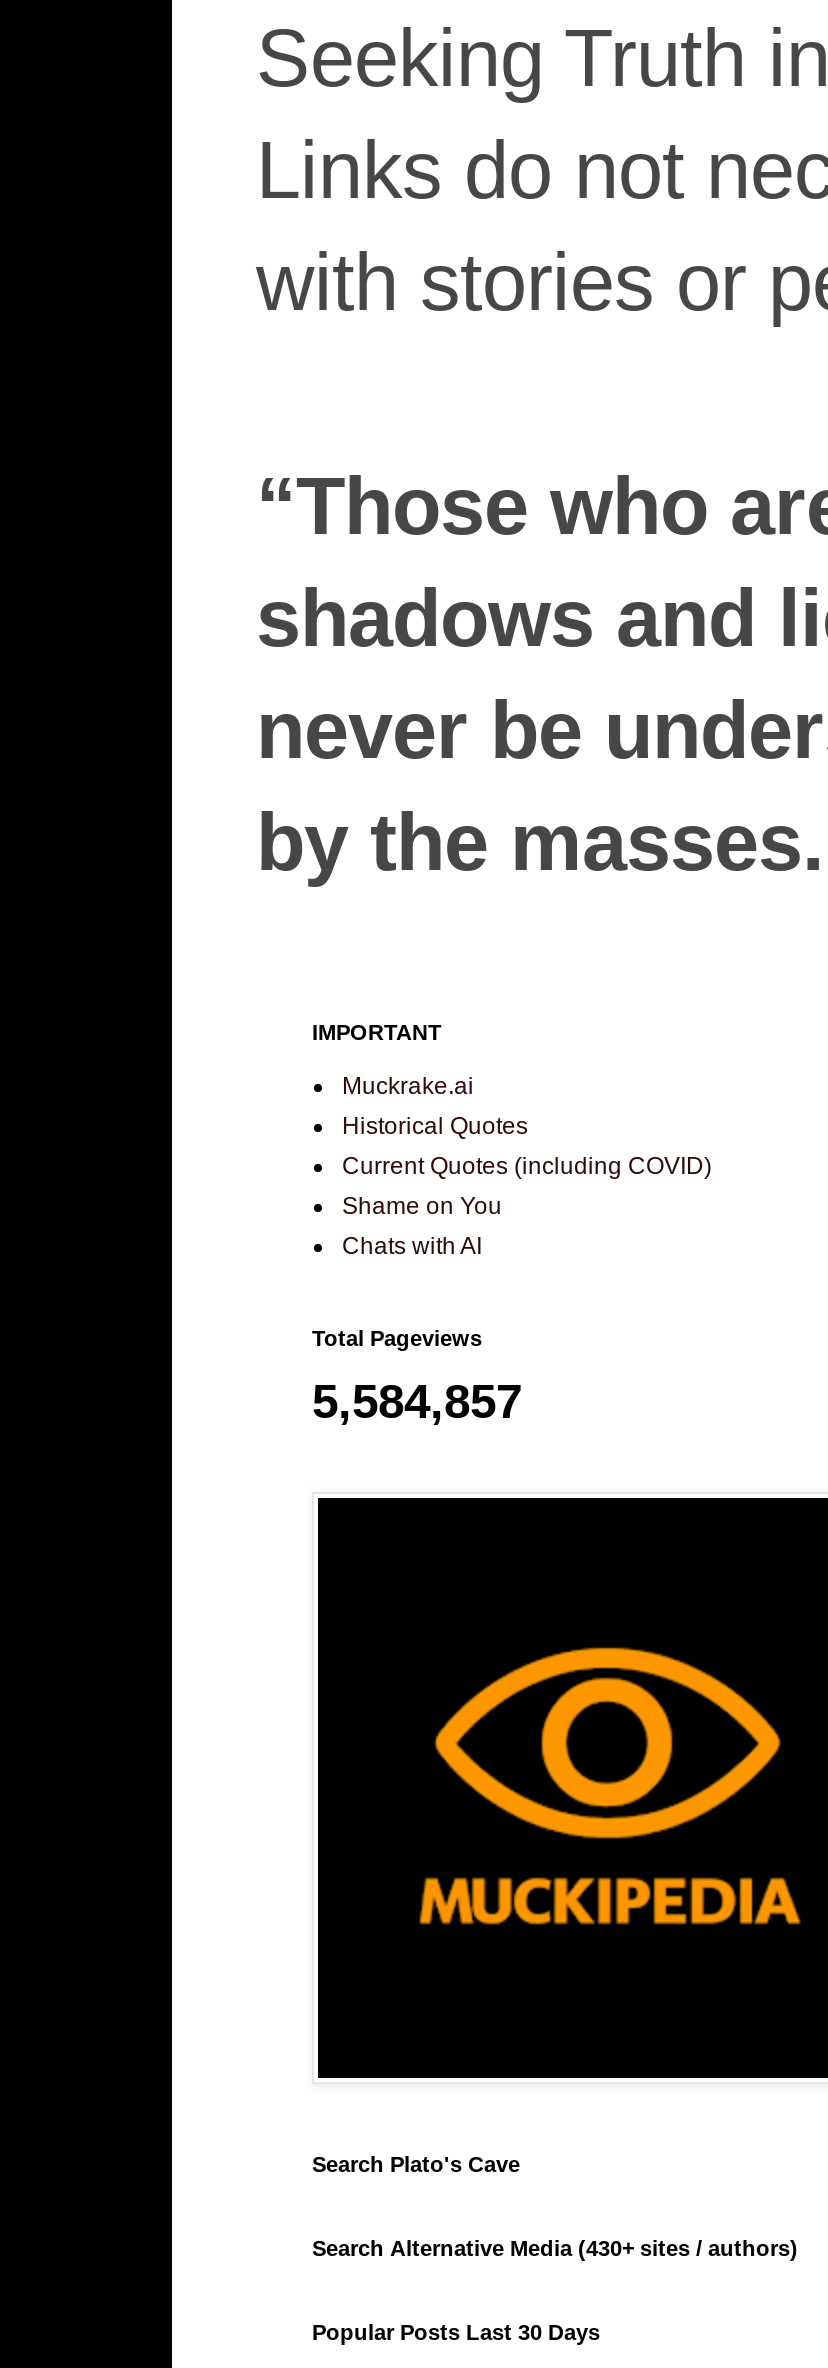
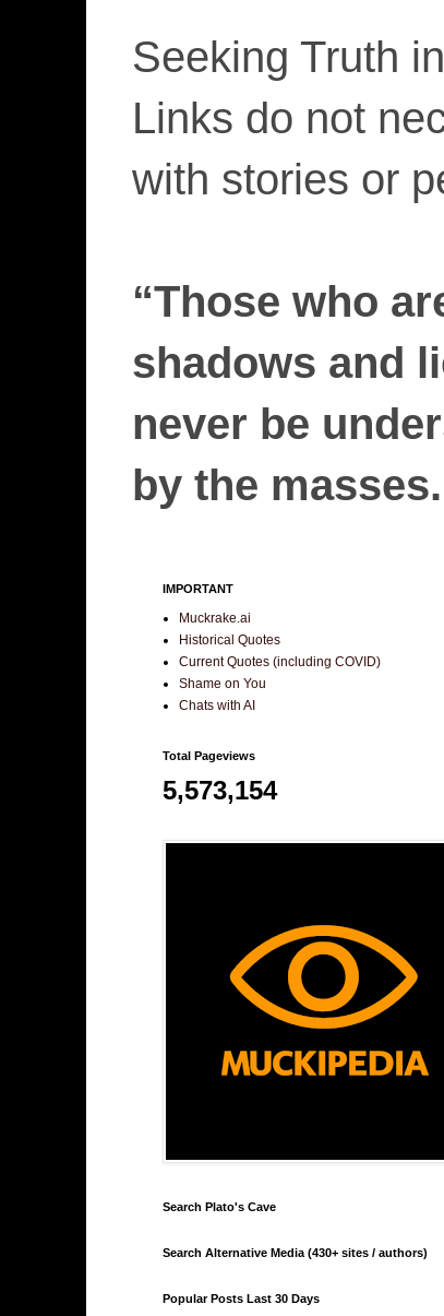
- 5,584,857
+ 5,573,154
